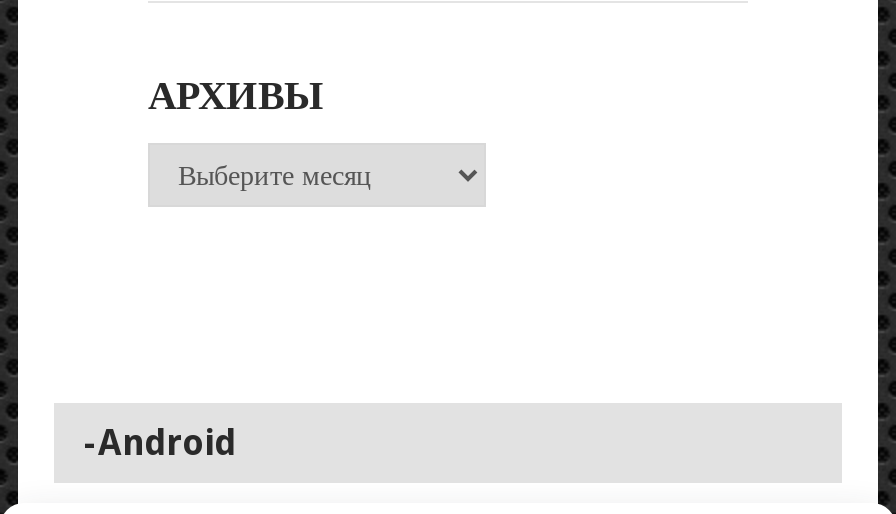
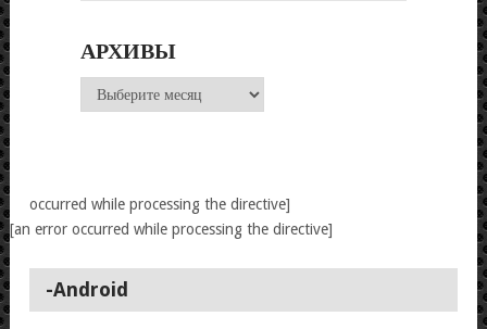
+ occurred while processing the directive]
+ [an error occurred while processing the directive]
